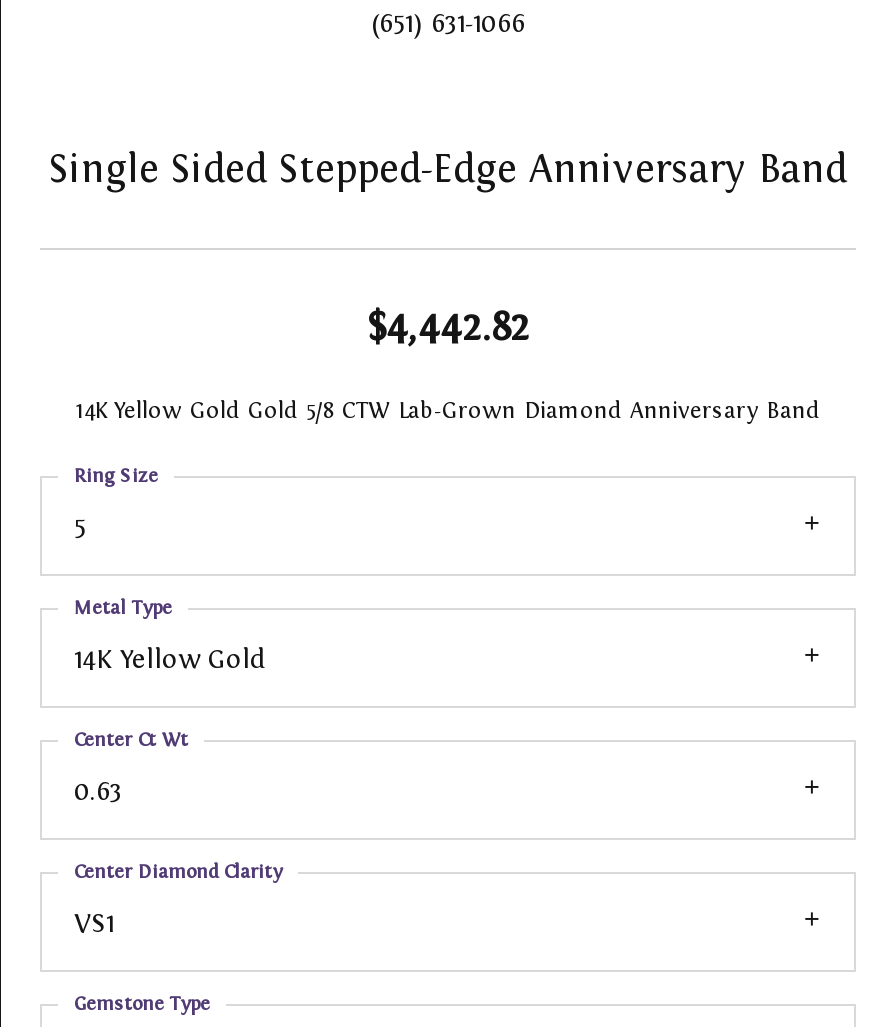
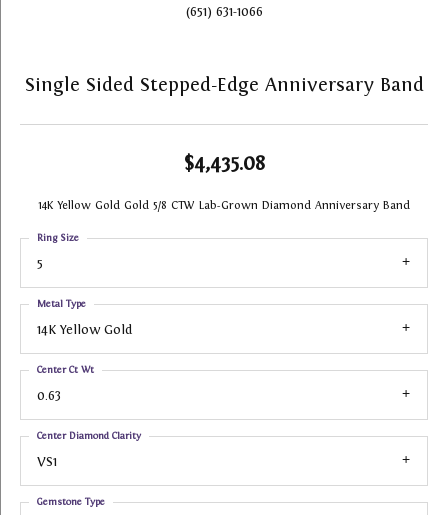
- $4,442.82
+ $4,435.08
